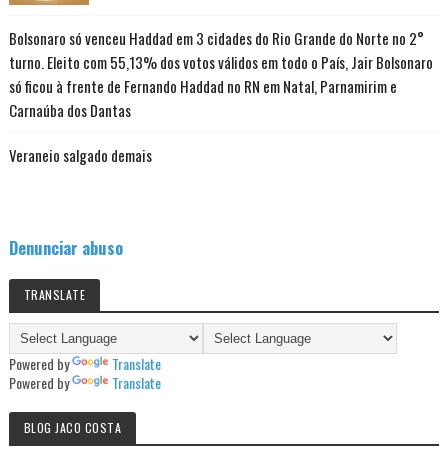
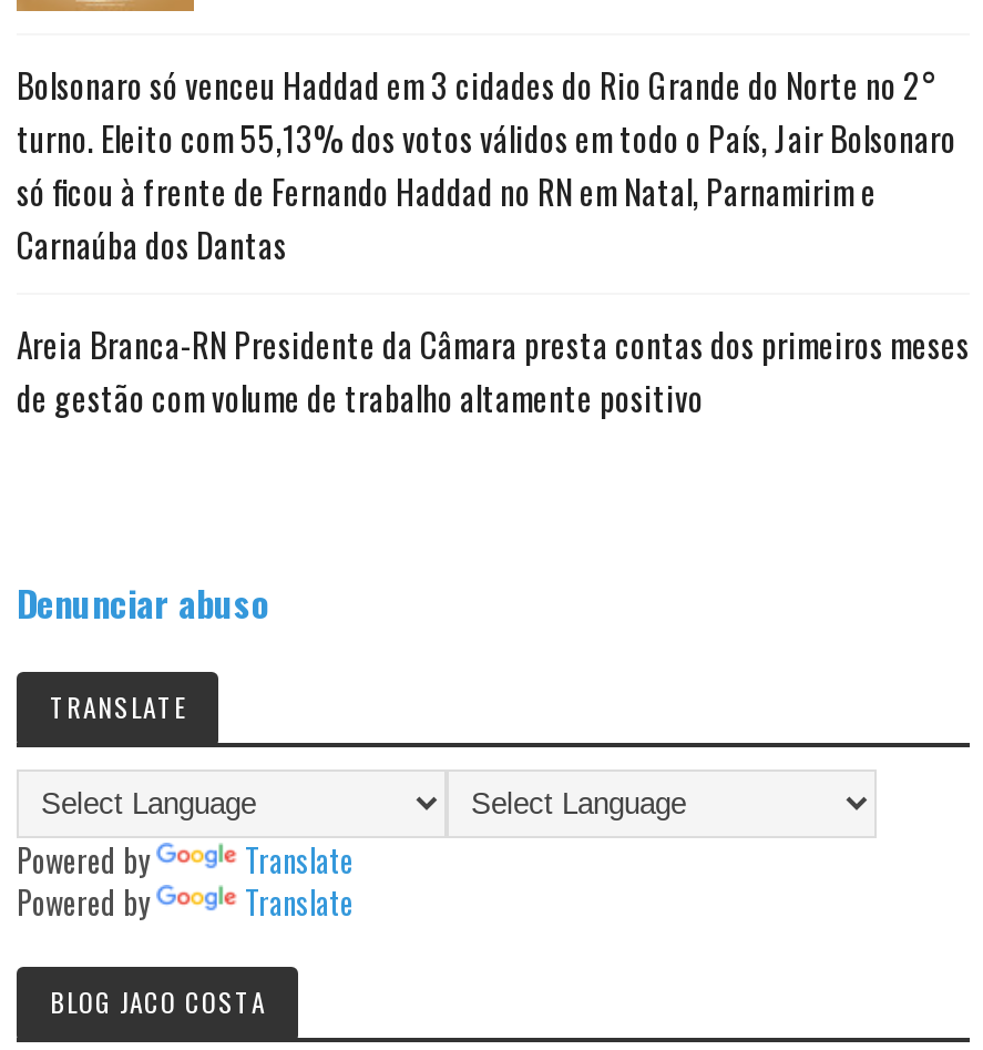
- Veraneio salgado demais
+ Areia Branca-RN Presidente da Câmara presta contas dos primeiros meses
+ de gestão com volume de trabalho altamente positivo
